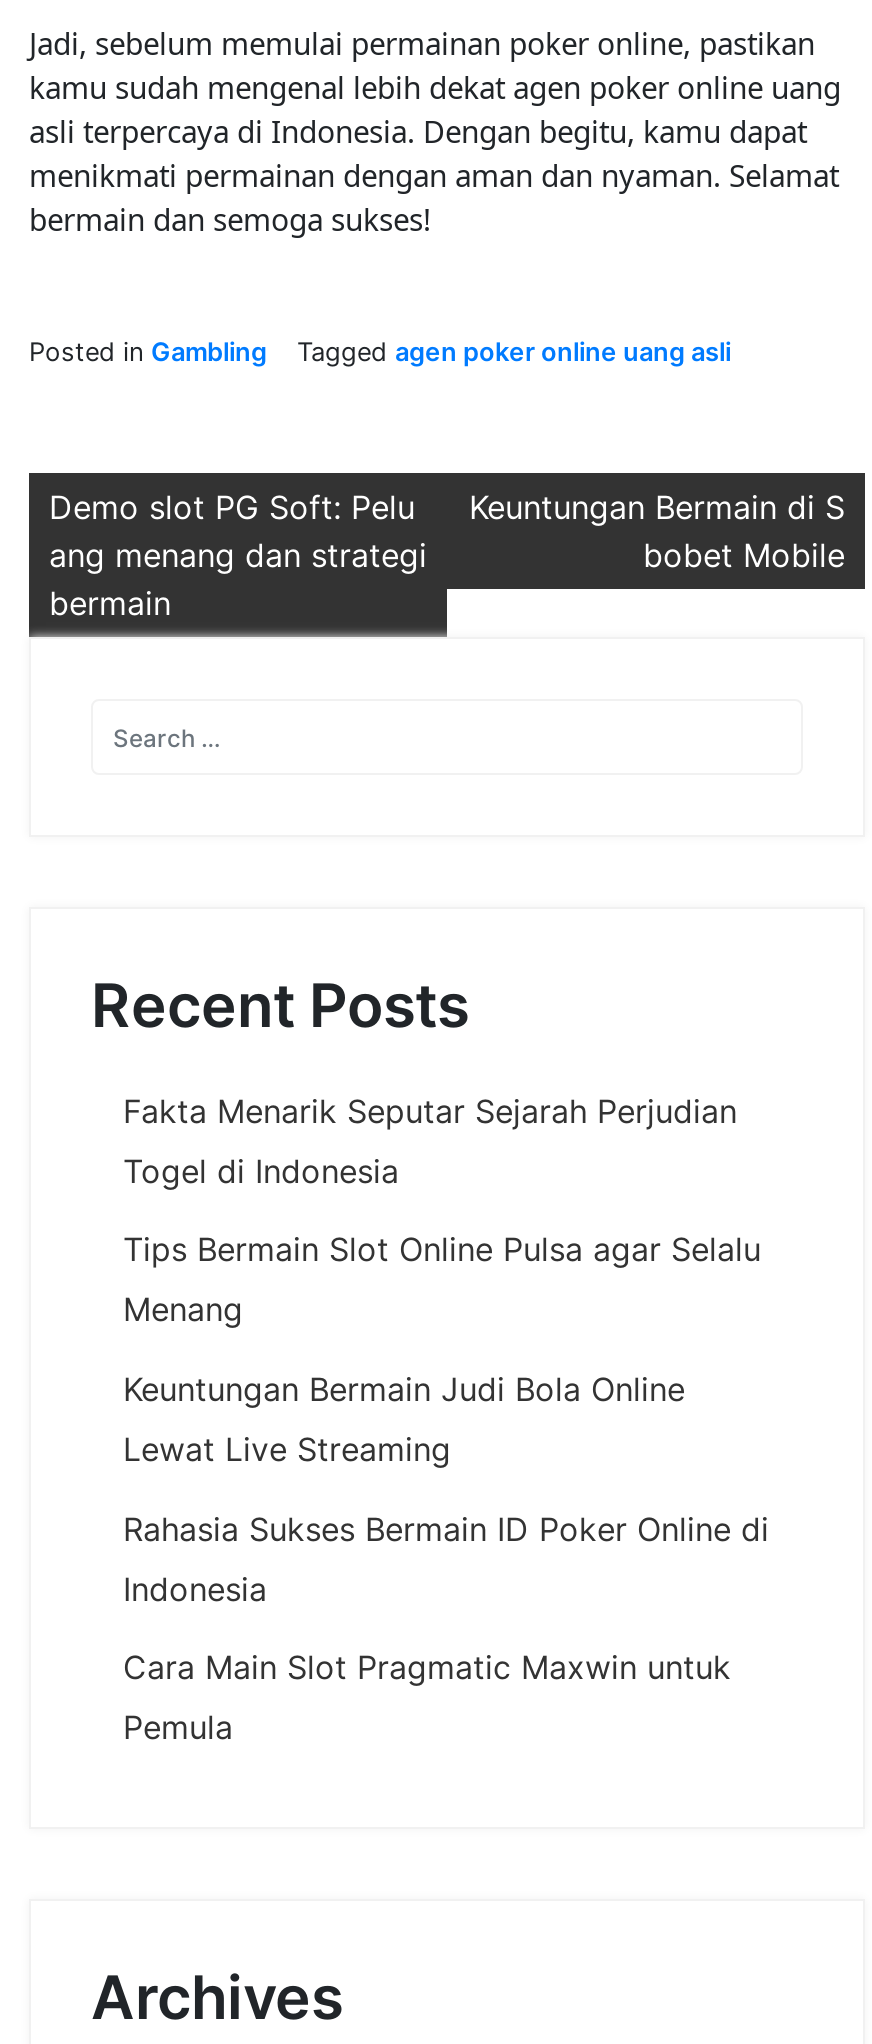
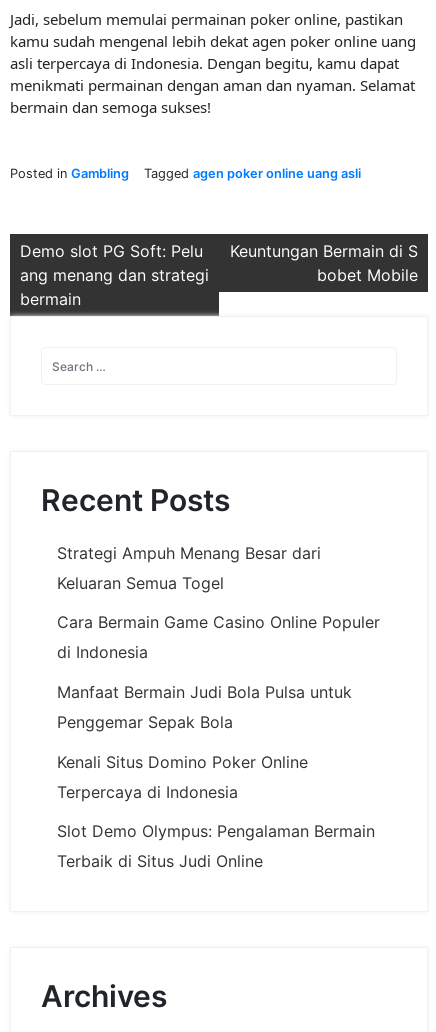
- Fakta Menarik Seputar Sejarah Perjudian
+ Strategi Ampuh Menang Besar dari

- Togel di Indonesia
+ Keluaran Semua Togel

- Tips Bermain Slot Online Pulsa agar Selalu
+ Cara Bermain Game Casino Online Populer

- Menang
+ di Indonesia

- Keuntungan Bermain Judi Bola Online
+ Manfaat Bermain Judi Bola Pulsa untuk

- Lewat Live Streaming
+ Penggemar Sepak Bola

- Rahasia Sukses Bermain ID Poker Online di
+ Kenali Situs Domino Poker Online

- Indonesia
+ Terpercaya di Indonesia

- Cara Main Slot Pragmatic Maxwin untuk
+ Slot Demo Olympus: Pengalaman Bermain

- Pemula
+ Terbaik di Situs Judi Online
